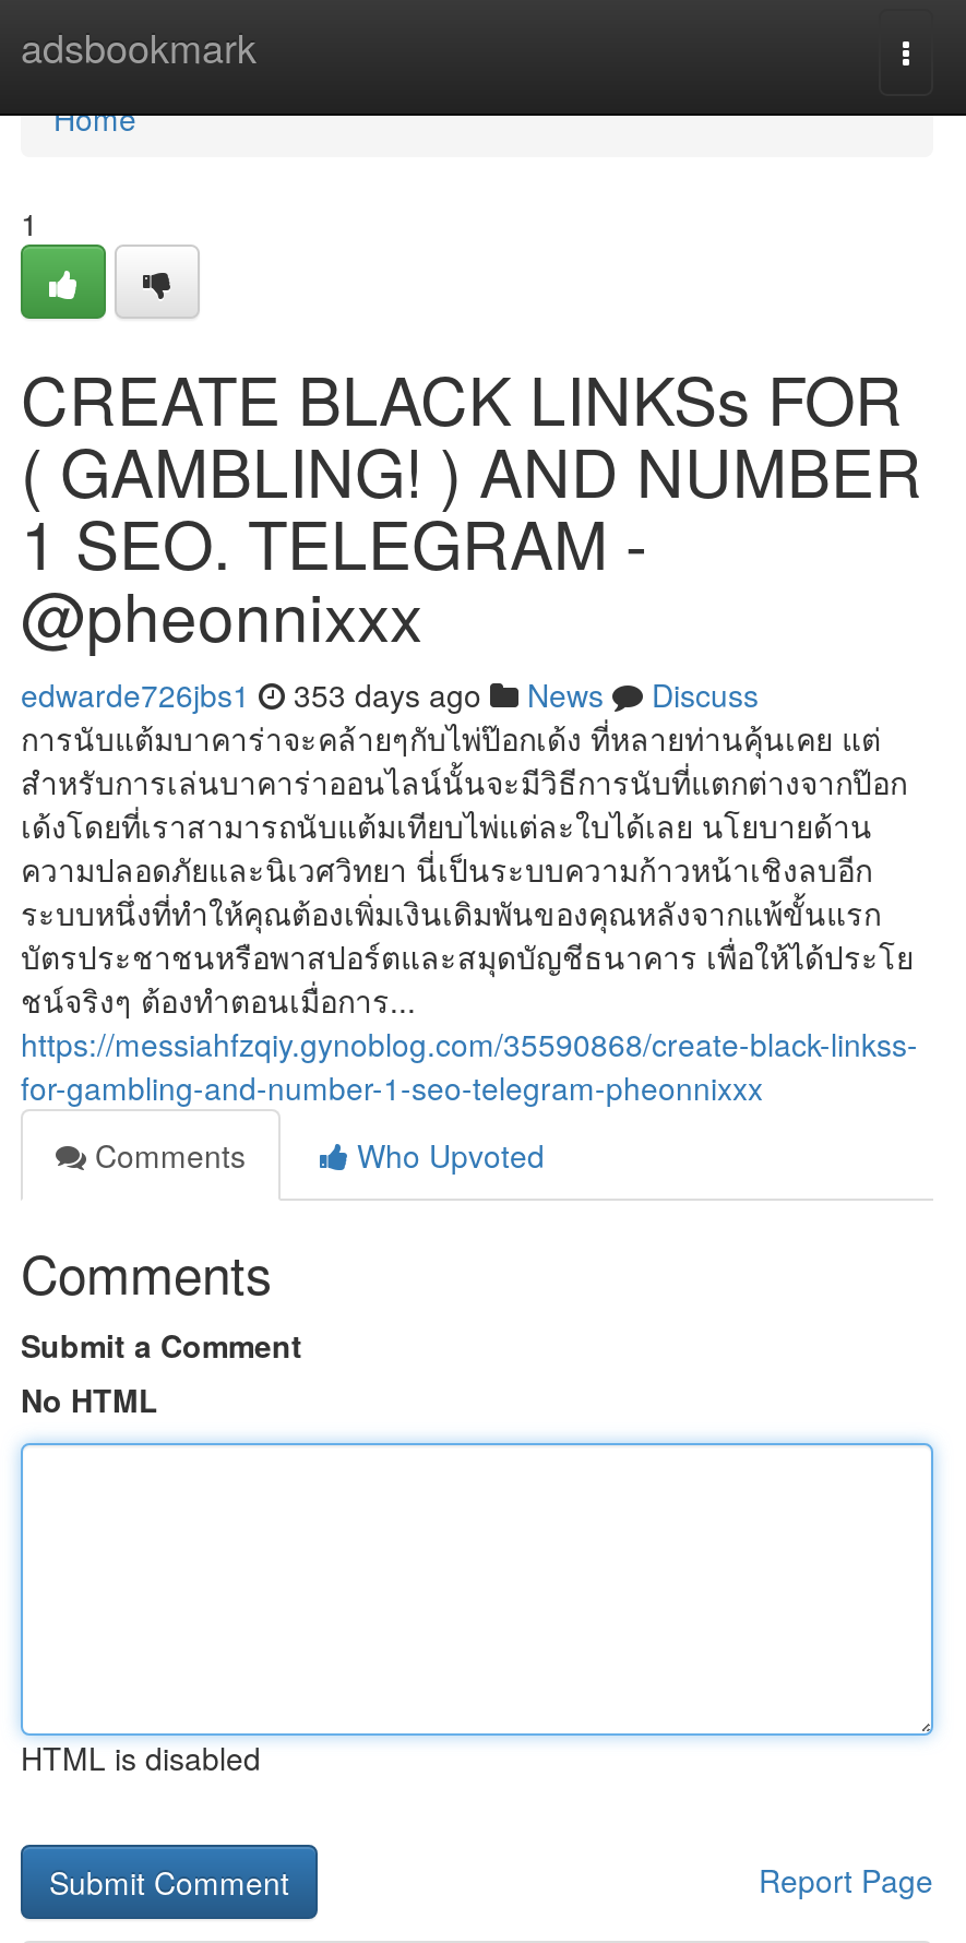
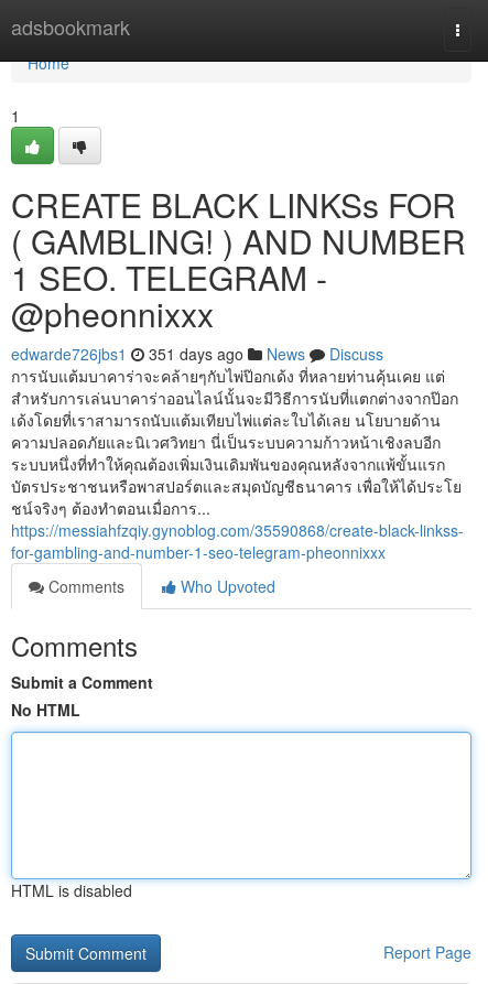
- edwarde726jbs1 353 days ago News Discuss
+ edwarde726jbs1 351 days ago News Discuss
